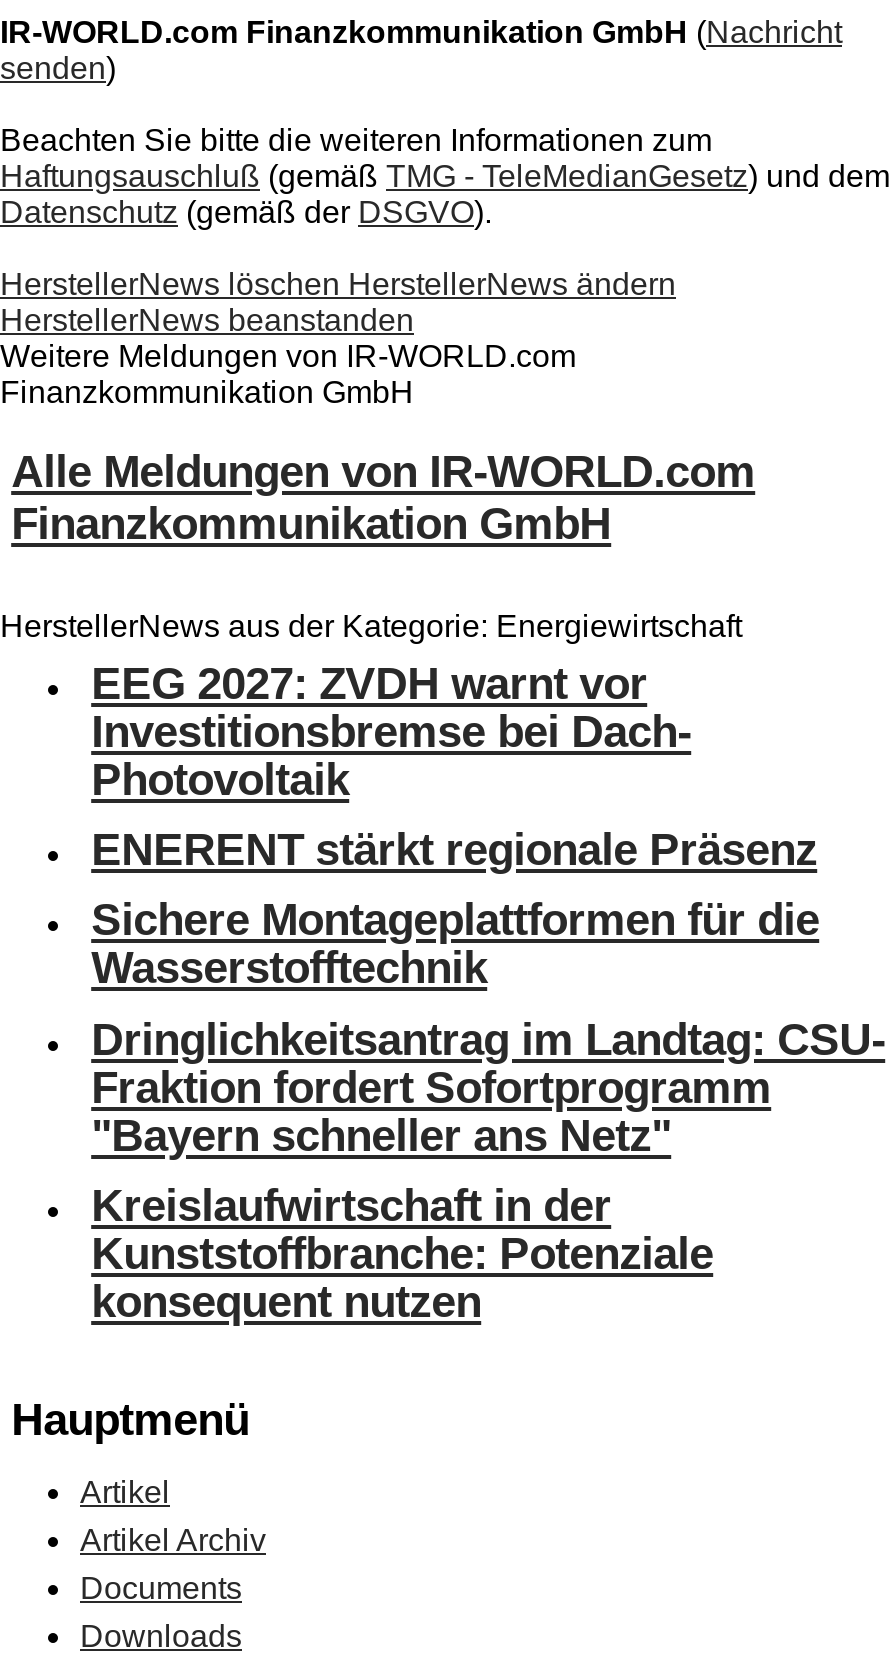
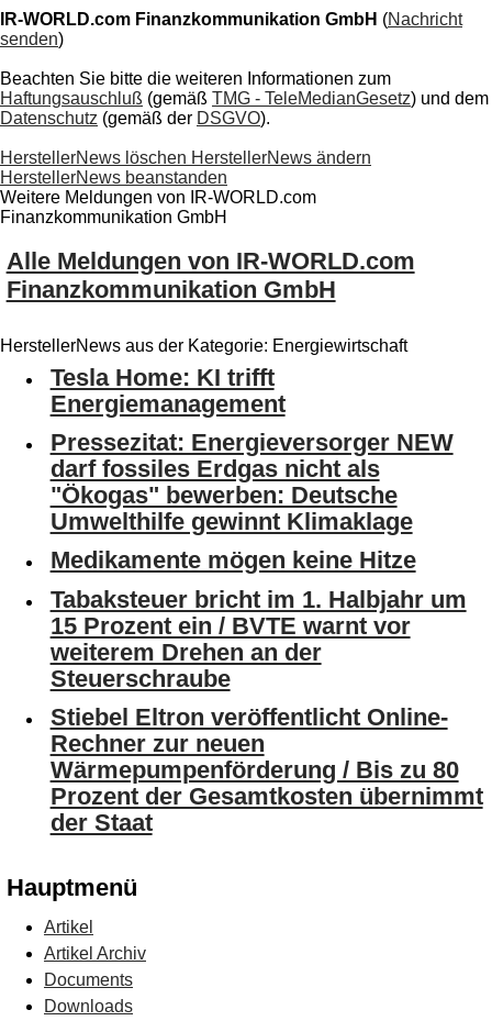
- EEG 2027: ZVDH warnt vor
- Investitionsbremse bei Dach-
- Photovoltaik
- ENERENT stärkt regionale Präsenz
- Sichere Montageplattformen für die
- Wasserstofftechnik
- Dringlichkeitsantrag im Landtag: CSU-
- Fraktion fordert Sofortprogramm
- "Bayern schneller ans Netz"
- Kreislaufwirtschaft in der
- Kunststoffbranche: Potenziale
- konsequent nutzen
+ Tesla Home: KI trifft
+ Energiemanagement
+ Pressezitat: Energieversorger NEW
+ darf fossiles Erdgas nicht als
+ "Ökogas" bewerben: Deutsche
+ Umwelthilfe gewinnt Klimaklage
+ Medikamente mögen keine Hitze
+ Tabaksteuer bricht im 1. Halbjahr um
+ 15 Prozent ein / BVTE warnt vor
+ weiterem Drehen an der
+ Steuerschraube
+ Stiebel Eltron veröffentlicht Online-
+ Rechner zur neuen
+ Wärmepumpenförderung / Bis zu 80
+ Prozent der Gesamtkosten übernimmt
+ der Staat
